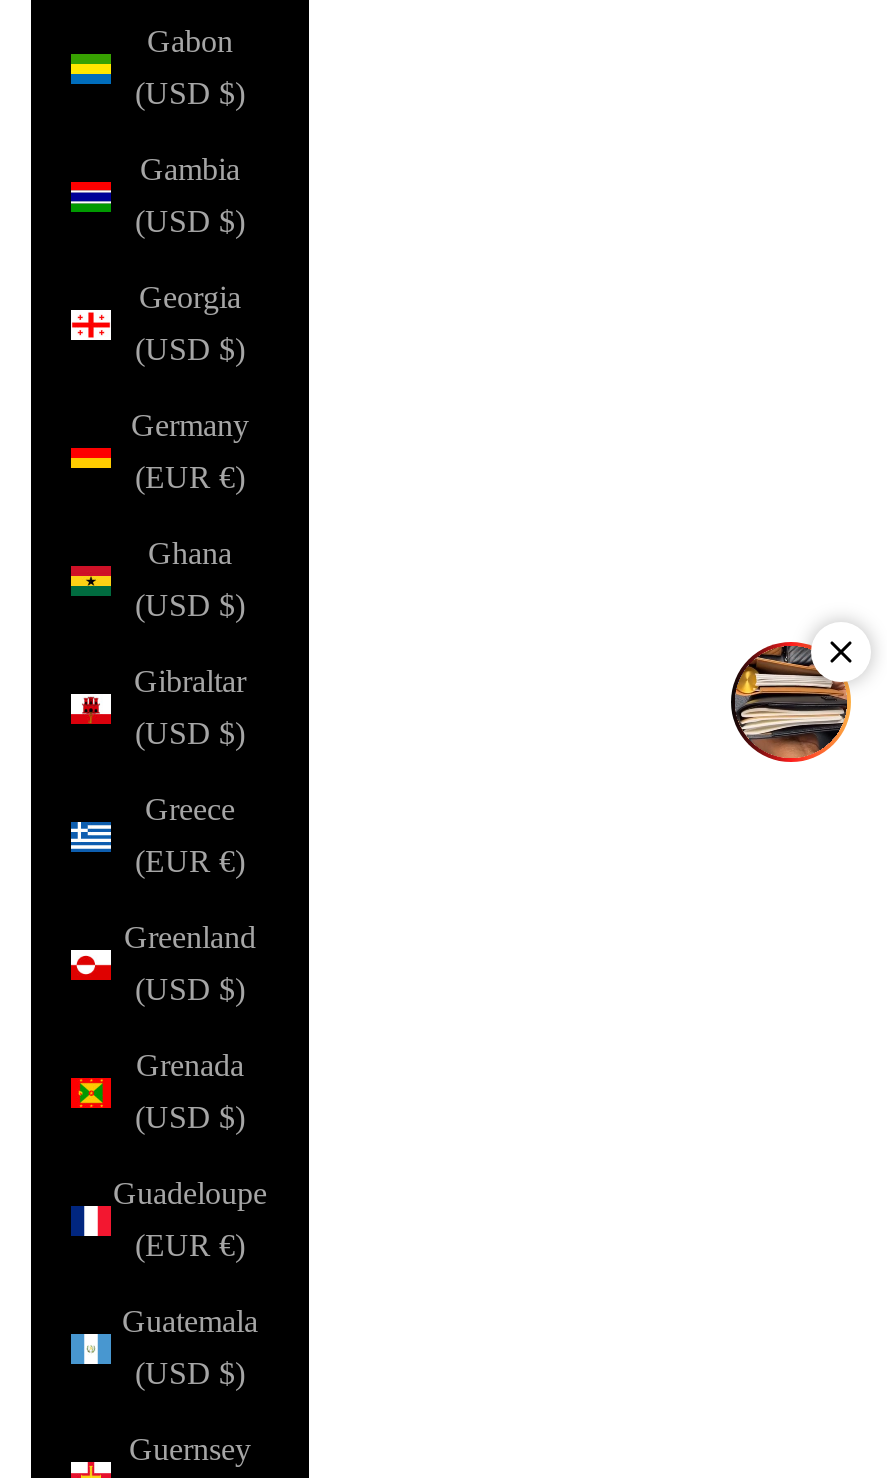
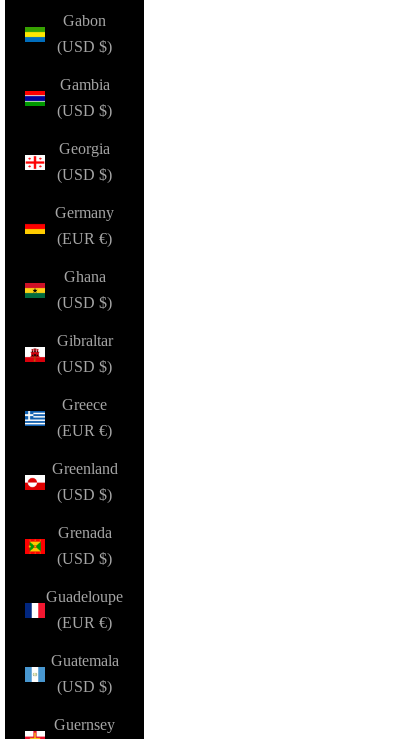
- [image]
